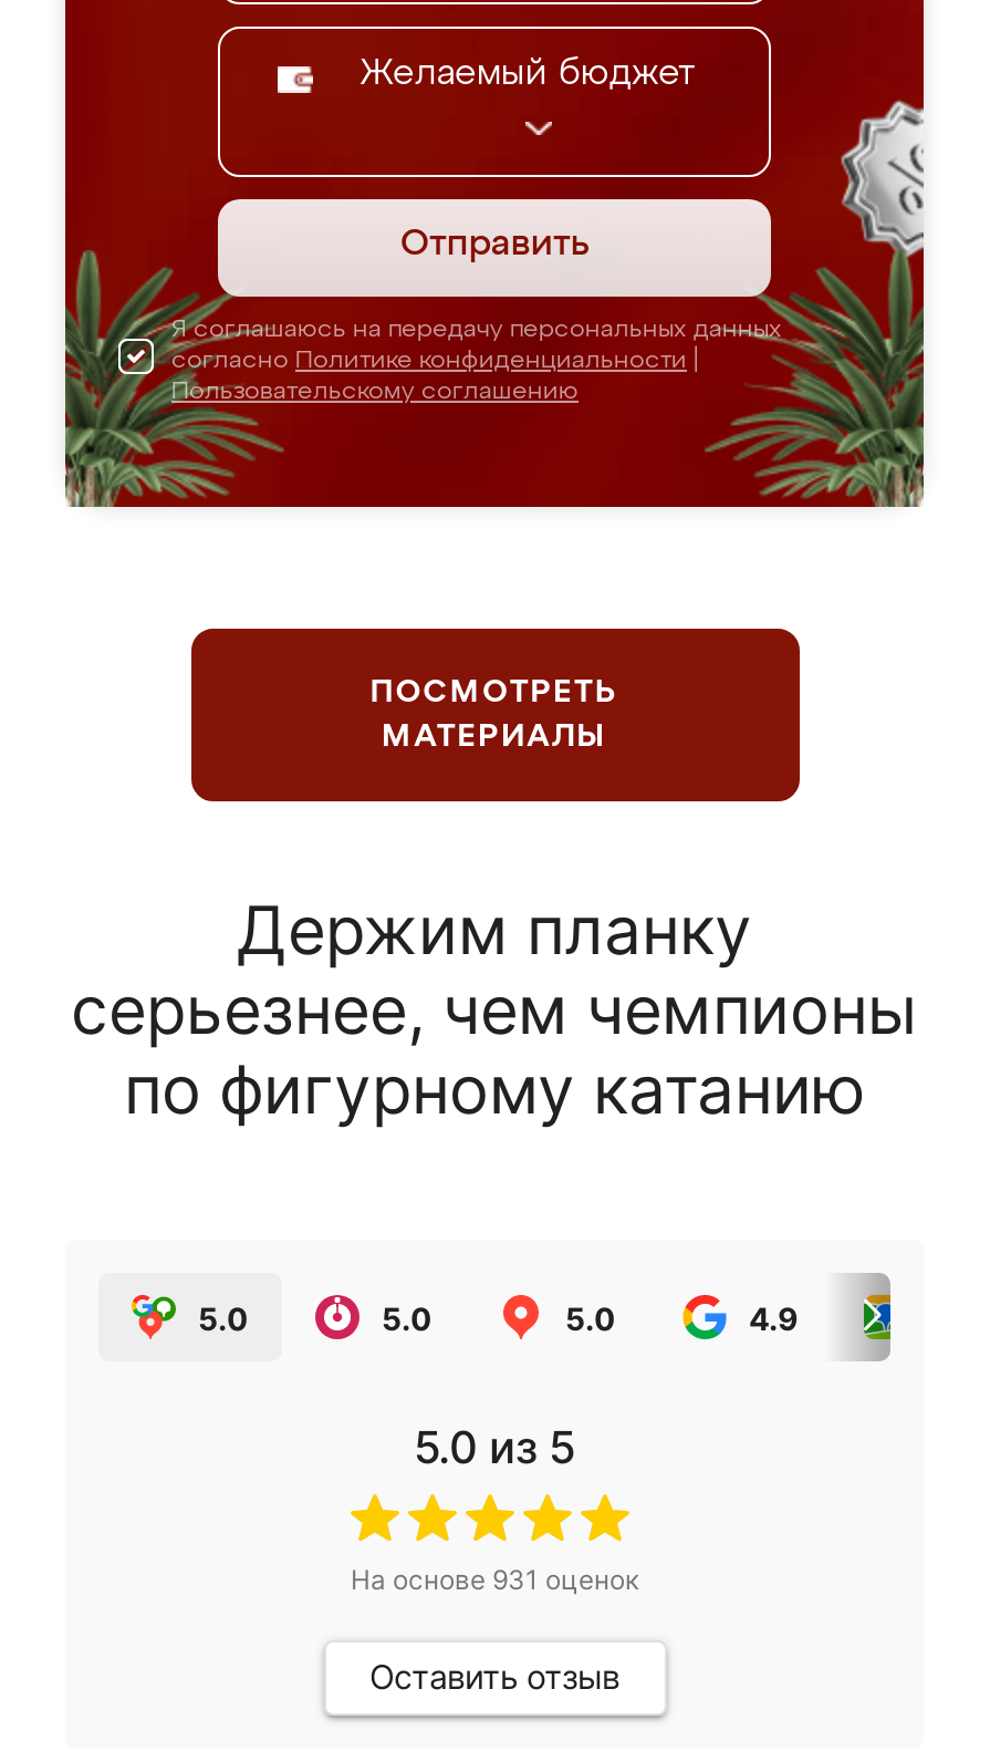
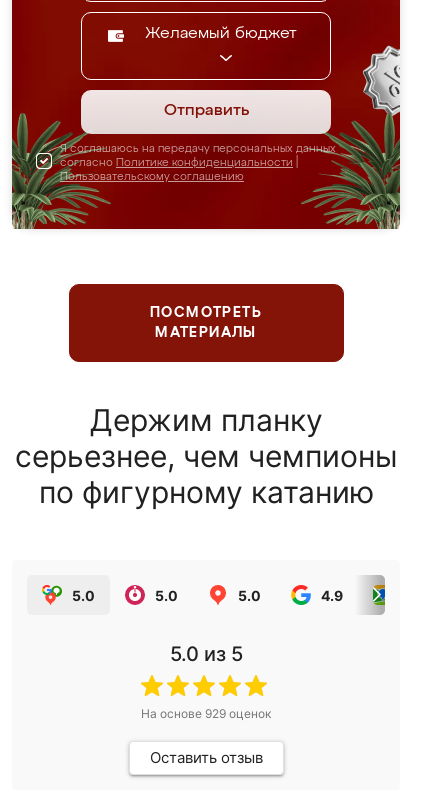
- На основе 931 оценок
+ На основе 929 оценок
